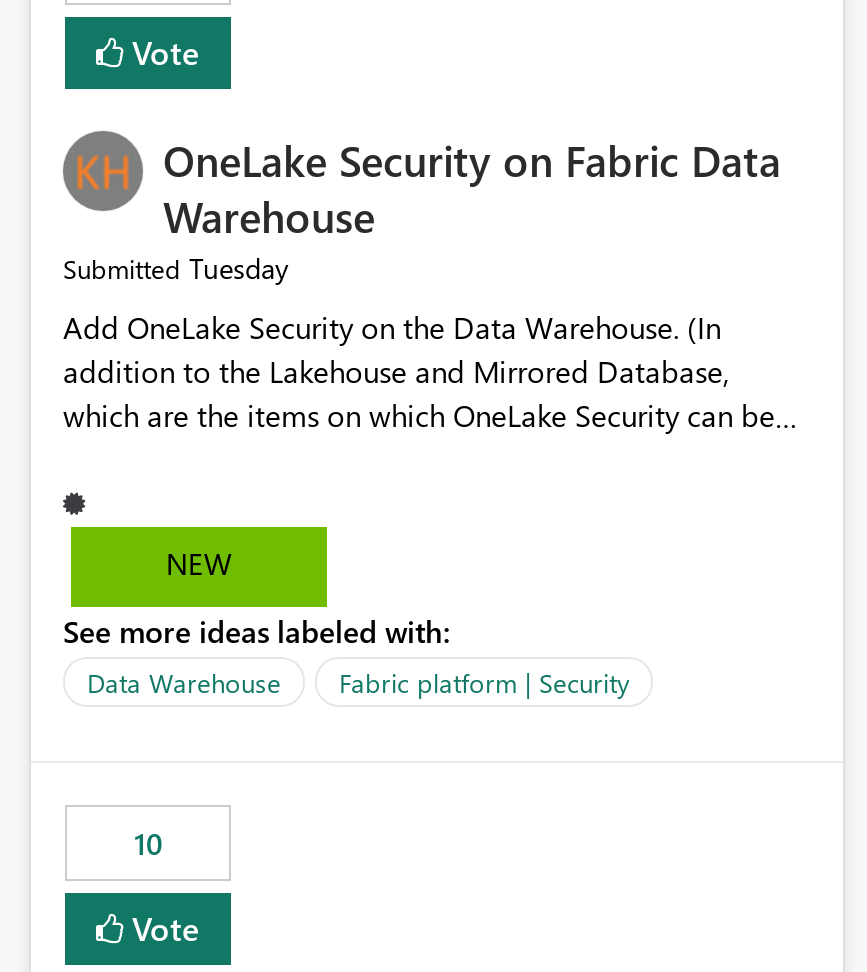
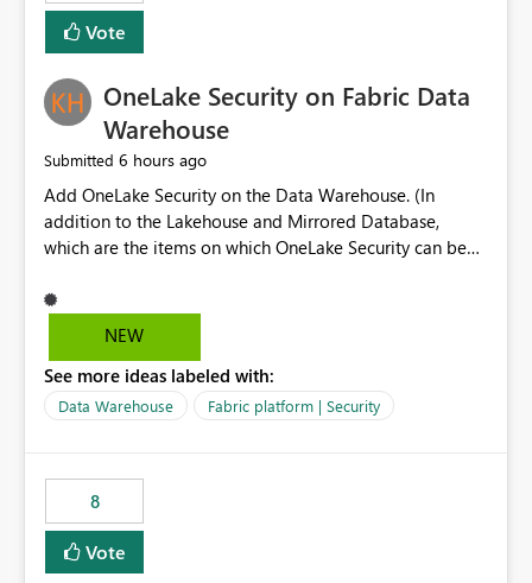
- Submitted Tuesday
+ Submitted 6 hours ago

- 10
+ 8
